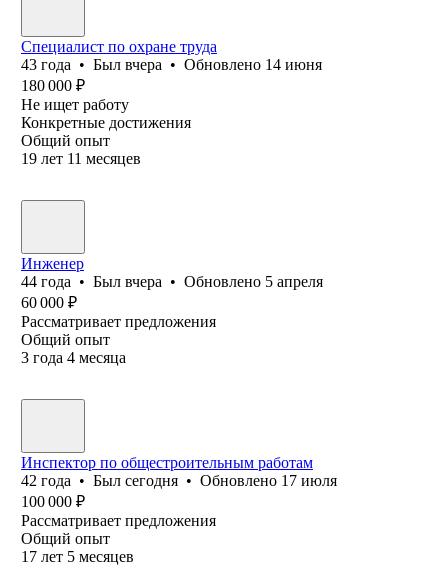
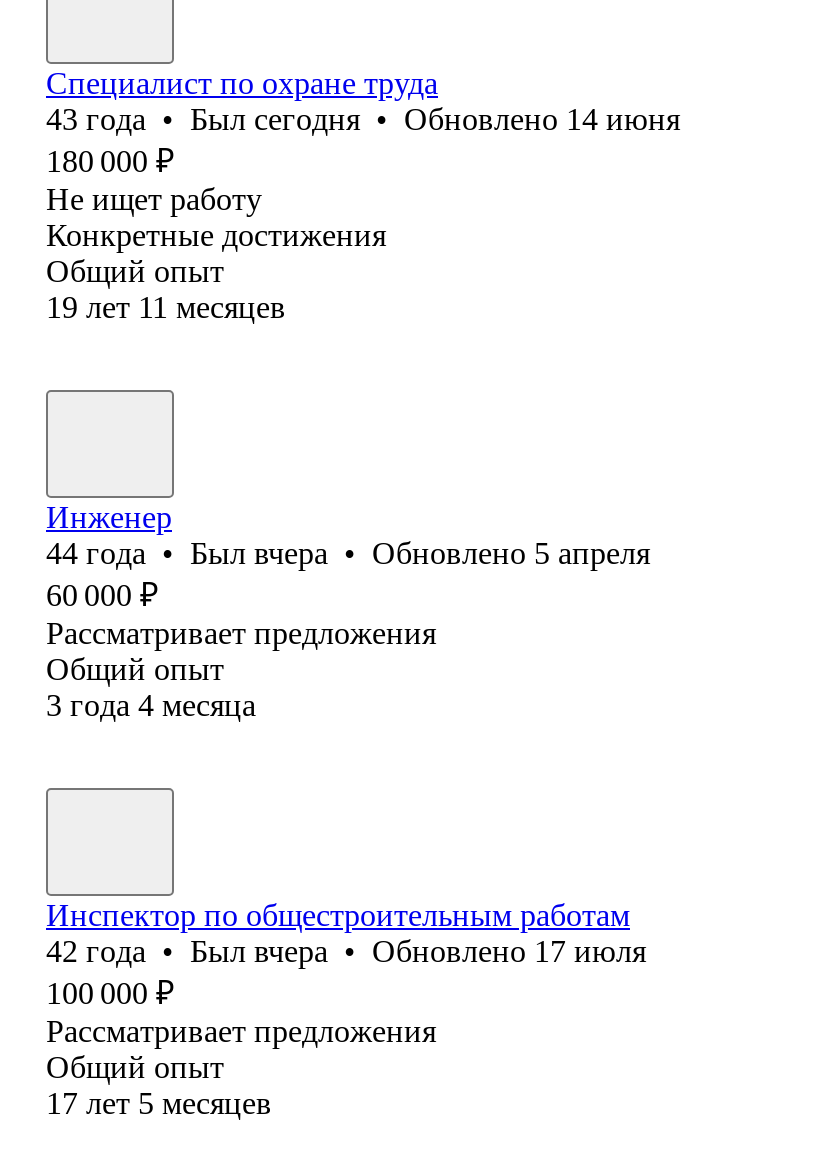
- 43 года • Был вчера • Обновлено 14 июня
+ 43 года • Был сегодня • Обновлено 14 июня

- 42 года • Был сегодня • Обновлено 17 июля
+ 42 года • Был вчера • Обновлено 17 июля
